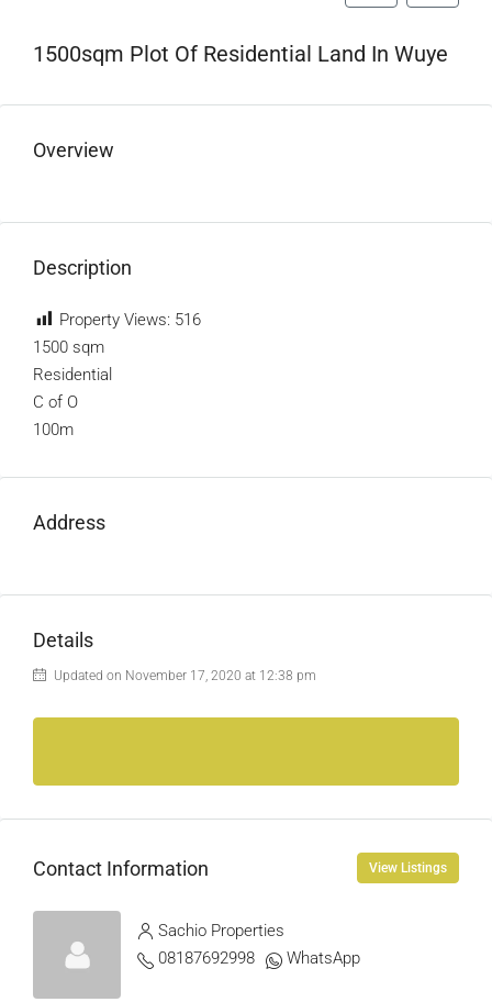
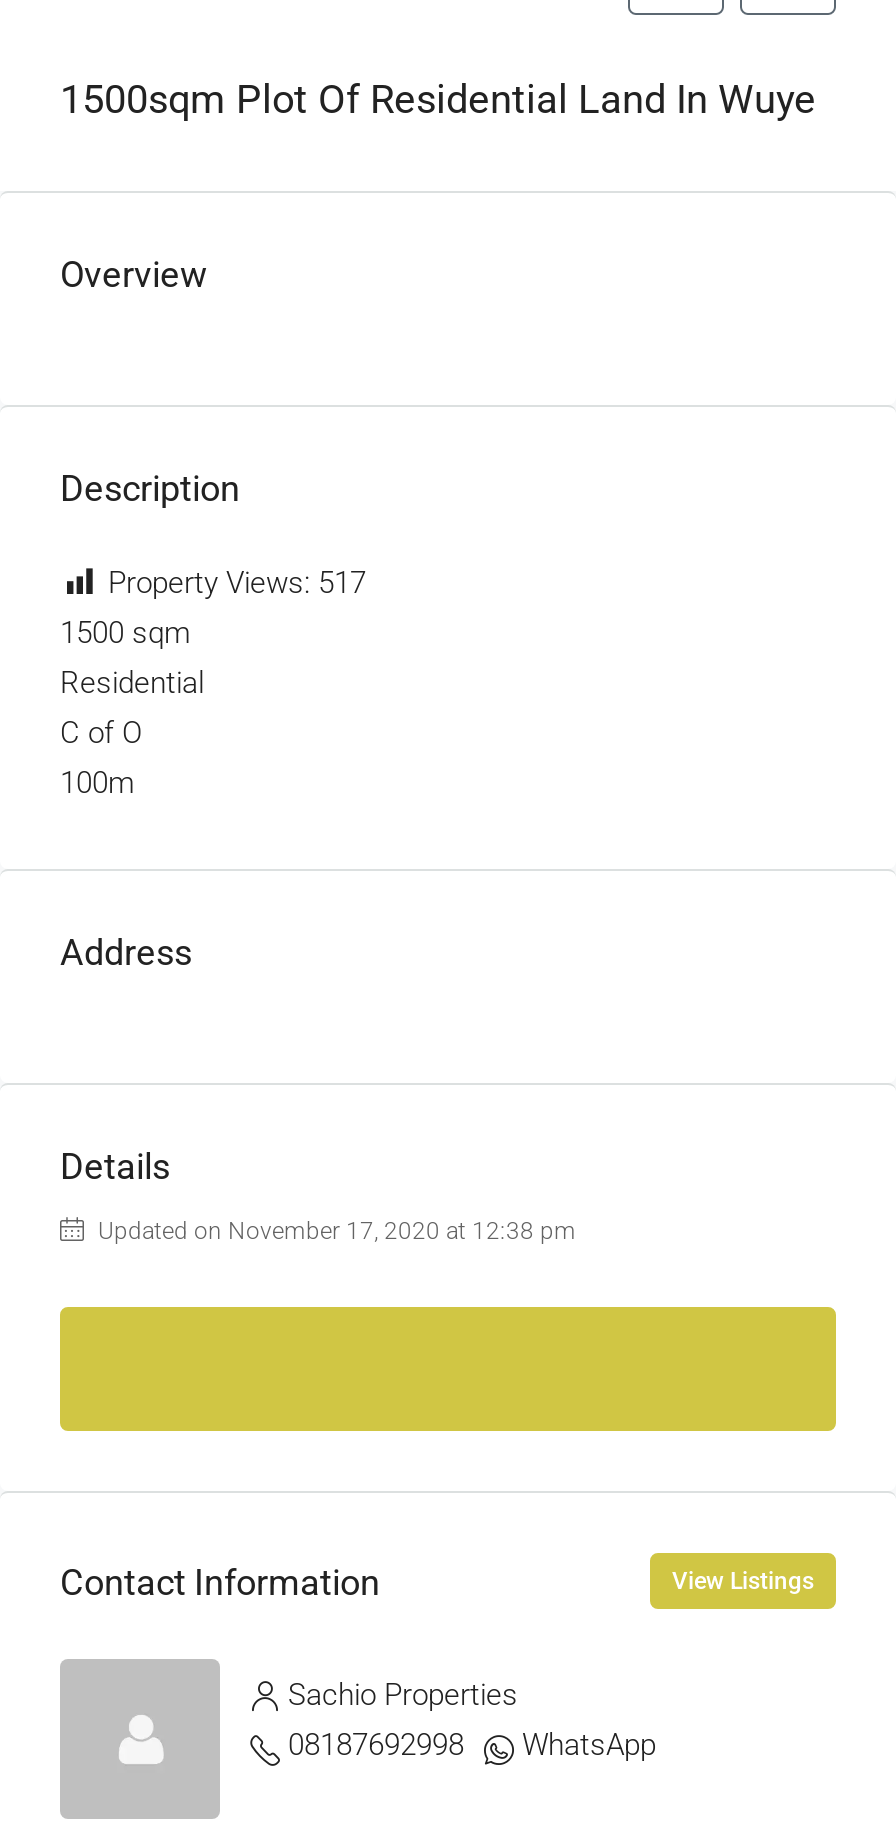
- Property Views: 516
+ Property Views: 517
